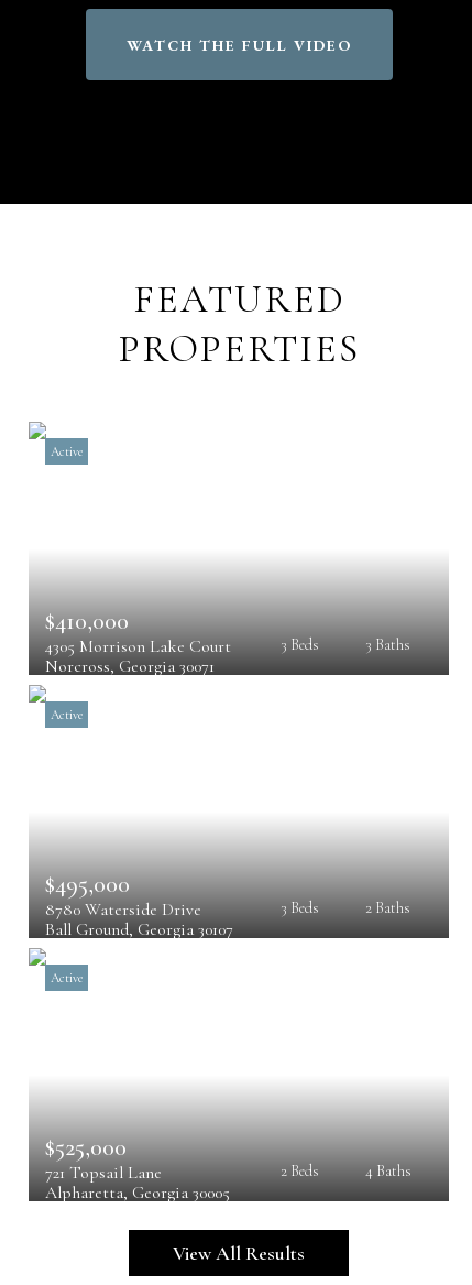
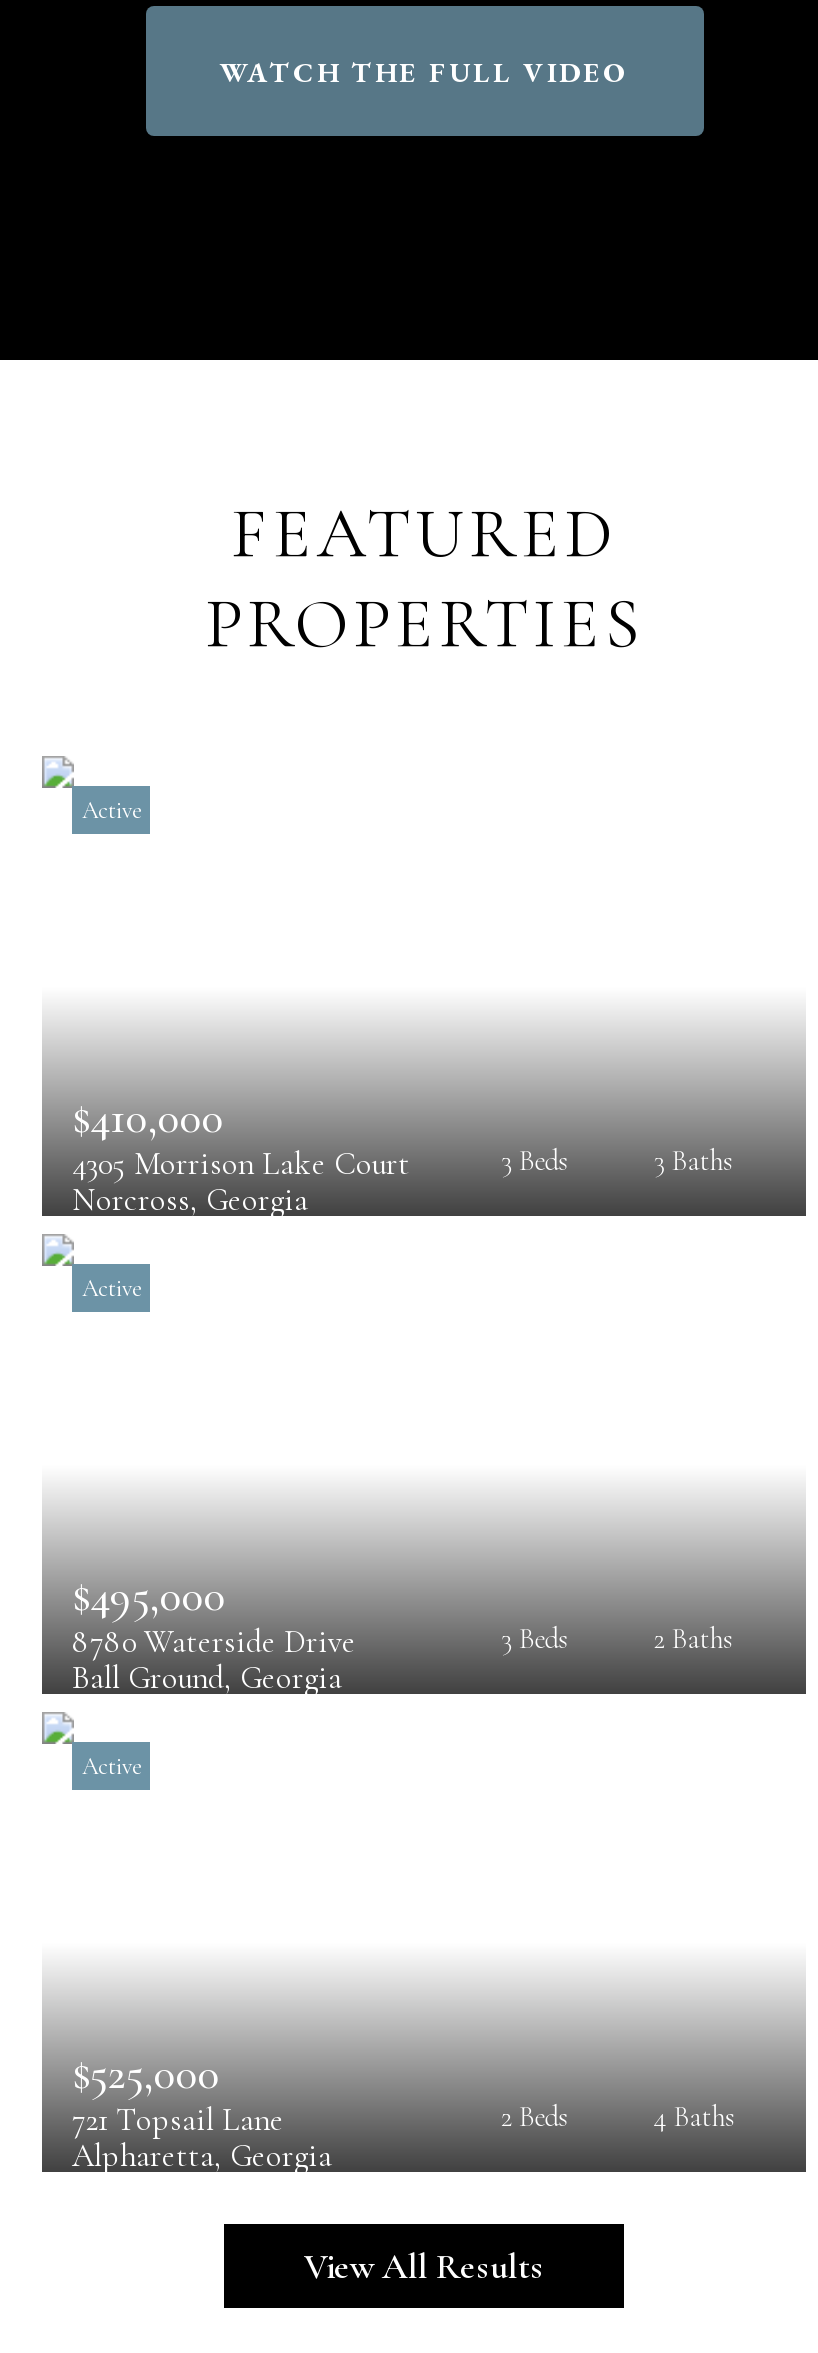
- Norcross, Georgia 30071
+ Norcross, Georgia

- Ball Ground, Georgia 30107
+ Ball Ground, Georgia

- Alpharetta, Georgia 30005
+ Alpharetta, Georgia
